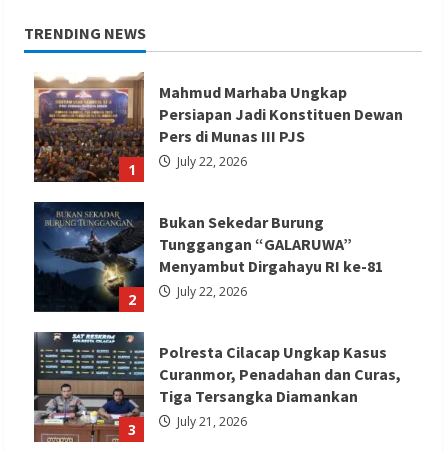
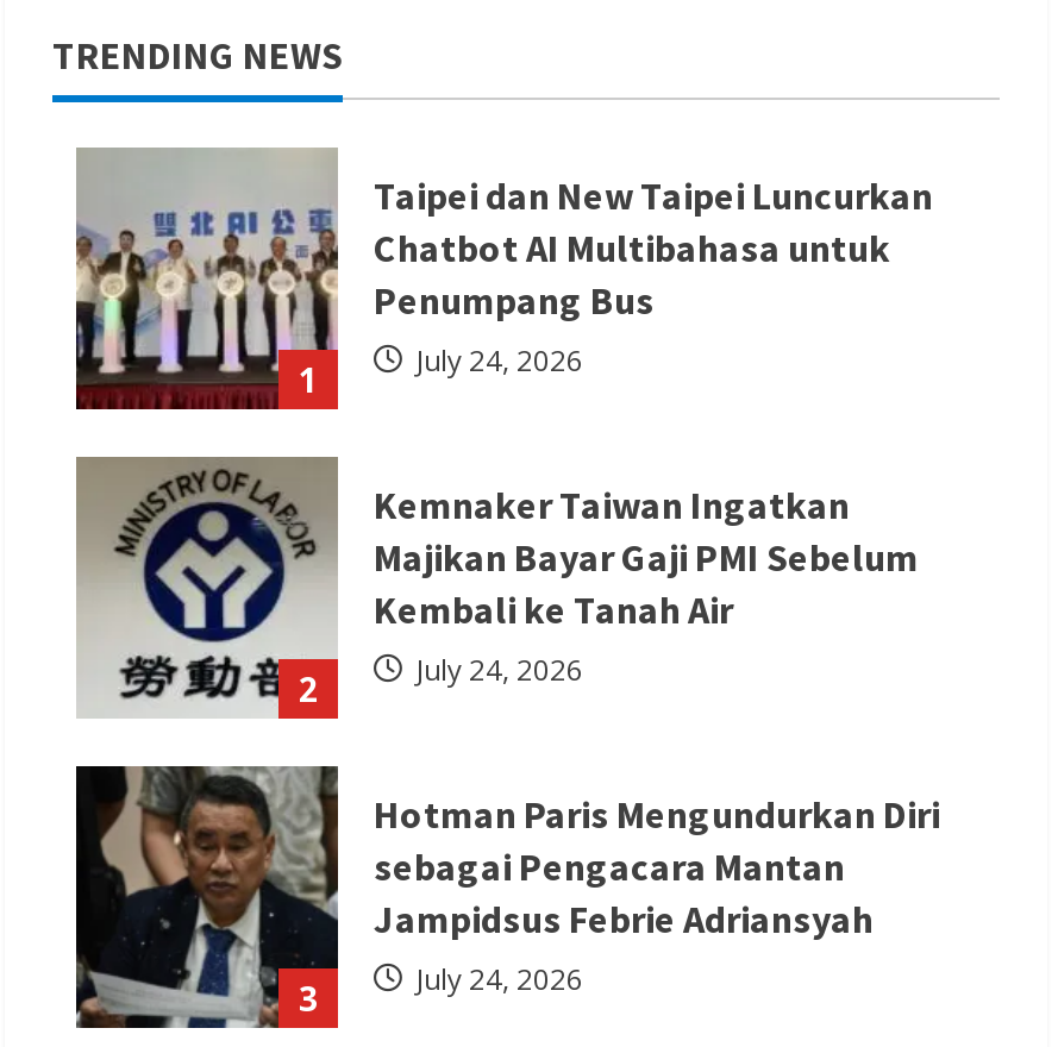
- [image]
- Mahmud Marhaba Ungkap
- Persiapan Jadi Konstituen Dewan
- Pers di Munas III PJS
- July 22, 2026
+ [image]
+ Taipei dan New Taipei Luncurkan
+ Chatbot AI Multibahasa untuk
+ Penumpang Bus
+ July 24, 2026

- [image]
- Bukan Sekedar Burung
- Tunggangan “GALARUWA”
- Menyambut Dirgahayu RI ke-81
- July 22, 2026
+ [image]
+ Kemnaker Taiwan Ingatkan
+ Majikan Bayar Gaji PMI Sebelum
+ Kembali ke Tanah Air
+ July 24, 2026

- [image]
- Polresta Cilacap Ungkap Kasus
- Curanmor, Penadahan dan Curas,
- Tiga Tersangka Diamankan
- July 21, 2026
+ [image]
+ Hotman Paris Mengundurkan Diri
+ sebagai Pengacara Mantan
+ Jampidsus Febrie Adriansyah
+ July 24, 2026
